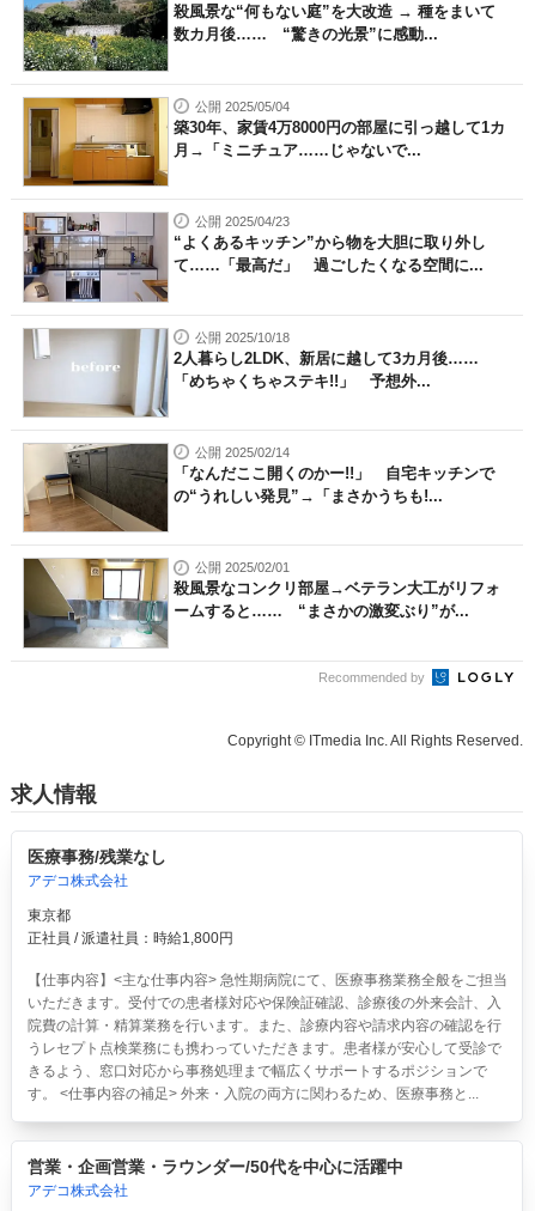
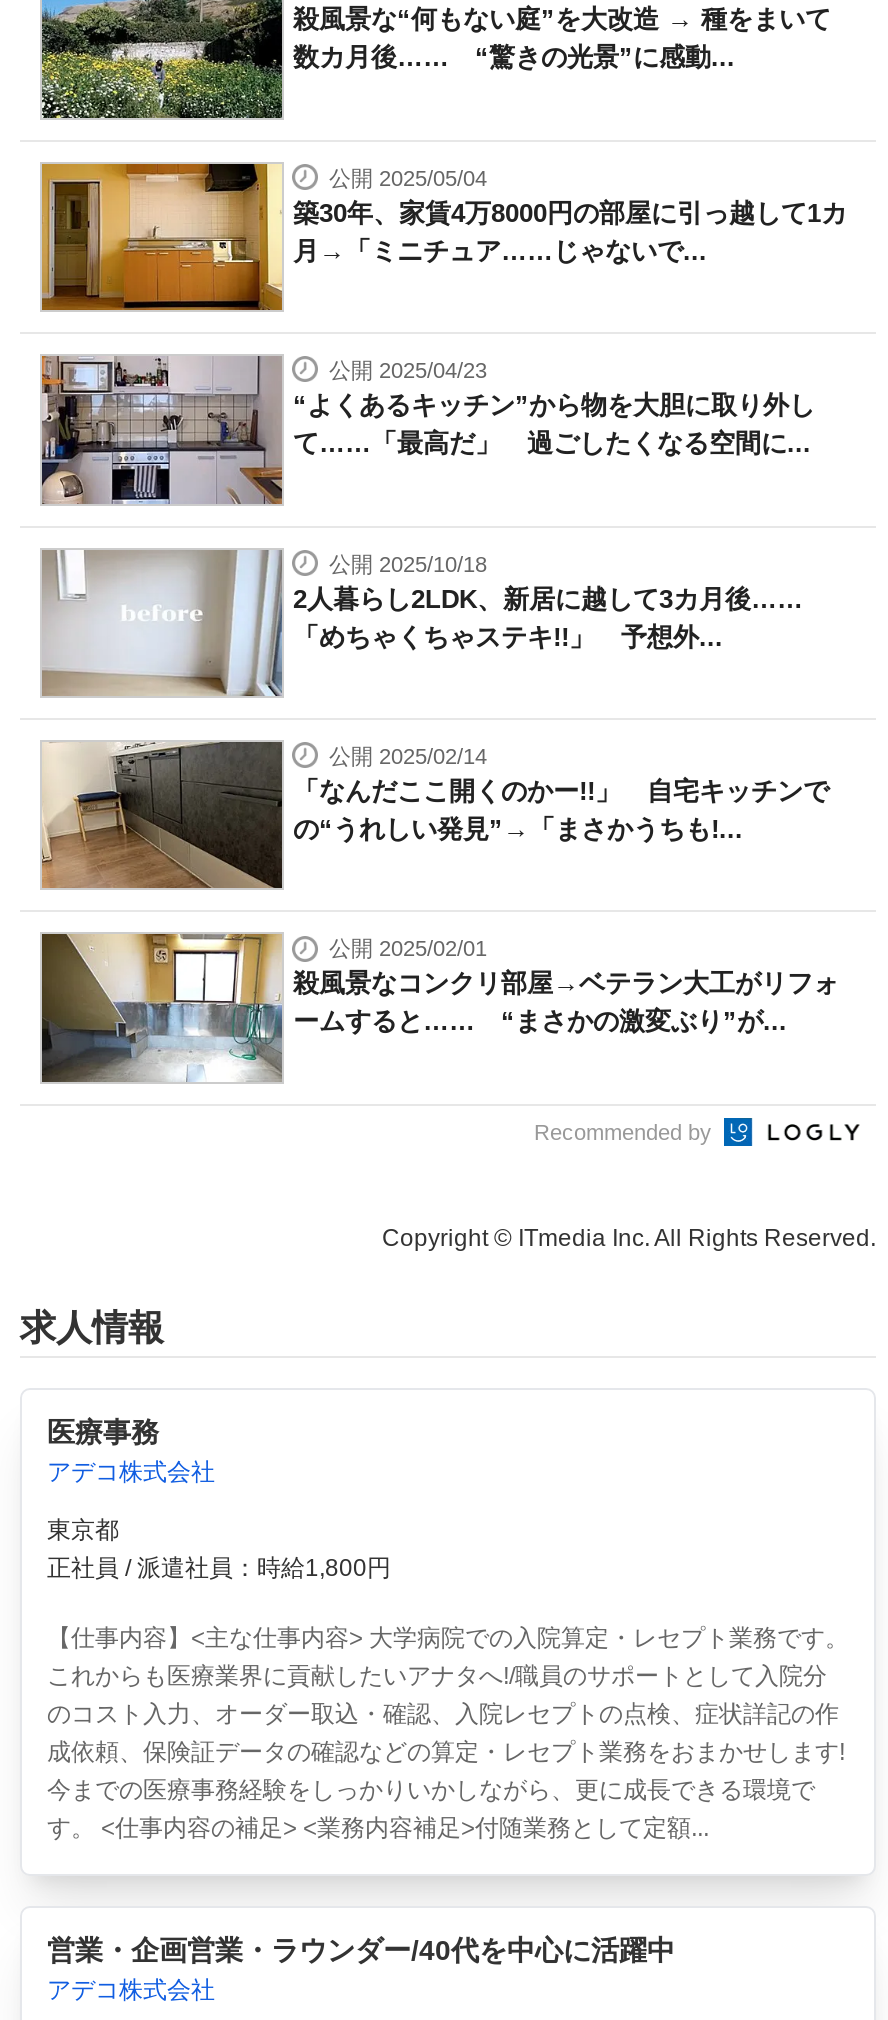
- 医療事務/残業なし
+ 医療事務

- 【仕事内容】<主な仕事内容> 急性期病院にて、医療事務業務全般をご担当
- いただきます。受付での患者様対応や保険証確認、診療後の外来会計、入
- 院費の計算・精算業務を行います。また、診療内容や請求内容の確認を行
- うレセプト点検業務にも携わっていただきます。患者様が安心して受診で
- きるよう、窓口対応から事務処理まで幅広くサポートするポジションで
- す。 <仕事内容の補足> 外来・入院の両方に関わるため、医療事務と...
+ 【仕事内容】<主な仕事内容> 大学病院での入院算定・レセプト業務です。
+ これからも医療業界に貢献したいアナタへ!/職員のサポートとして入院分
+ のコスト入力、オーダー取込・確認、入院レセプトの点検、症状詳記の作
+ 成依頼、保険証データの確認などの算定・レセプト業務をおまかせします!
+ 今までの医療事務経験をしっかりいかしながら、更に成長できる環境で
+ す。 <仕事内容の補足> <業務内容補足>付随業務として定額...

- 営業・企画営業・ラウンダー/50代を中心に活躍中
+ 営業・企画営業・ラウンダー/40代を中心に活躍中
